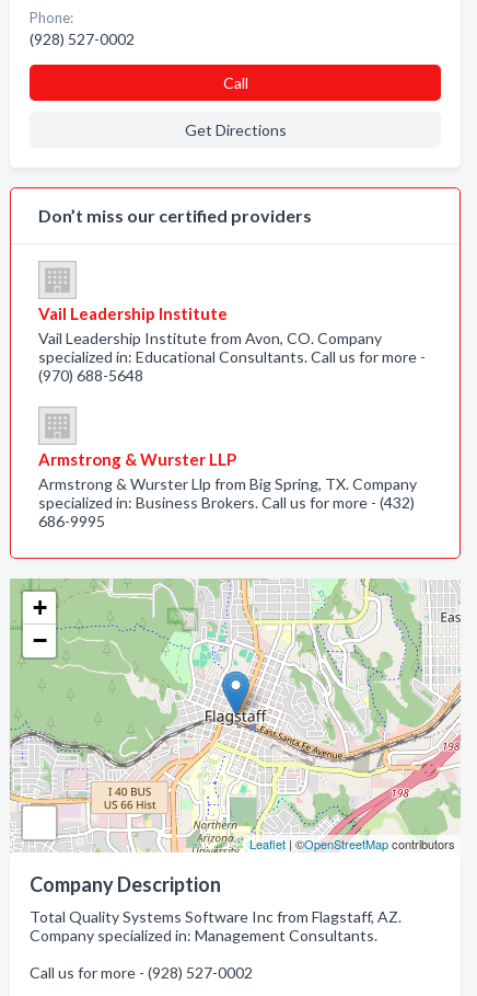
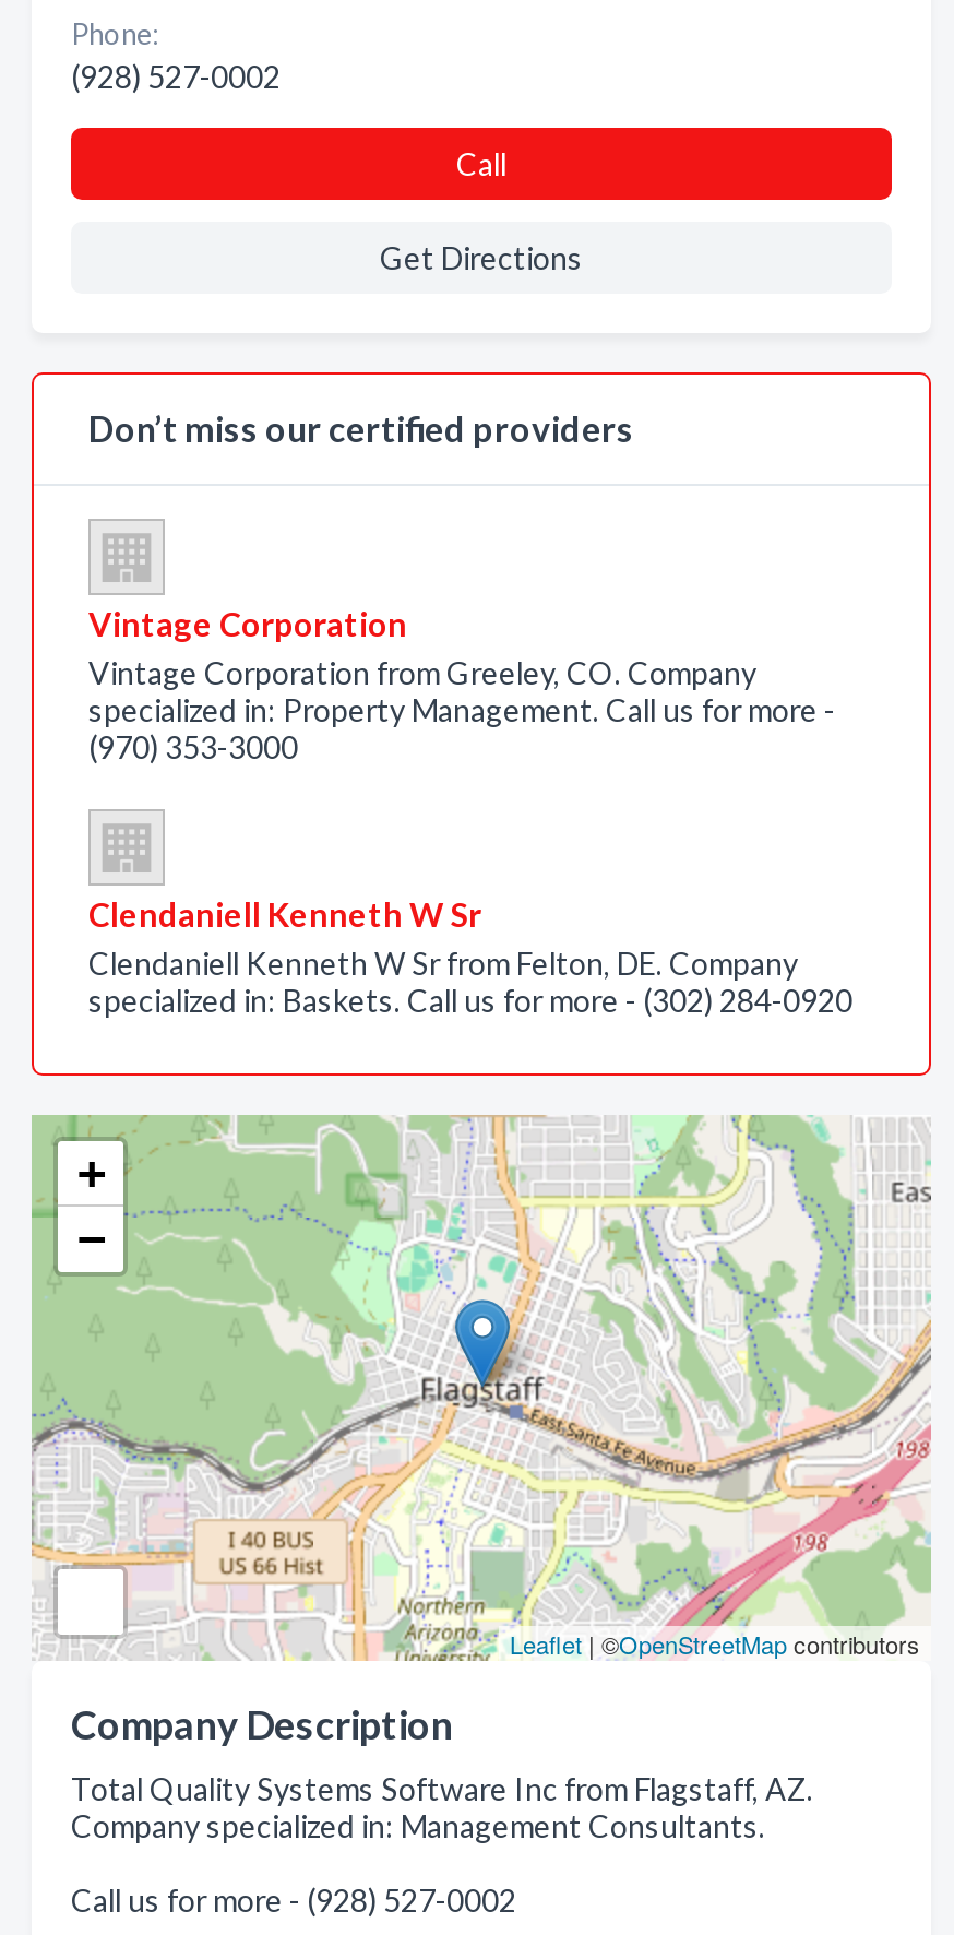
- Vail Leadership Institute
- Vail Leadership Institute from Avon, CO. Company
- specialized in: Educational Consultants. Call us for more -
- (970) 688-5648
+ Vintage Corporation
+ Vintage Corporation from Greeley, CO. Company
+ specialized in: Property Management. Call us for more -
+ (970) 353-3000

- Armstrong & Wurster LLP
- Armstrong & Wurster Llp from Big Spring, TX. Company
- specialized in: Business Brokers. Call us for more - (432)
- 686-9995
+ Clendaniell Kenneth W Sr
+ Clendaniell Kenneth W Sr from Felton, DE. Company
+ specialized in: Baskets. Call us for more - (302) 284-0920
